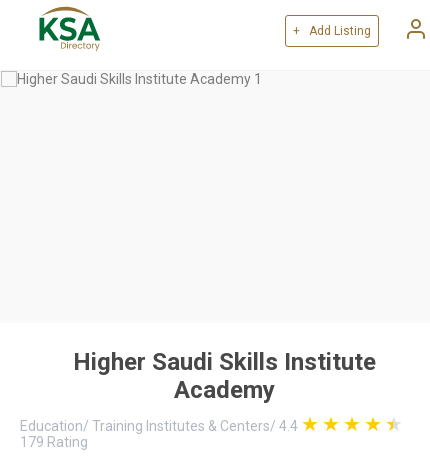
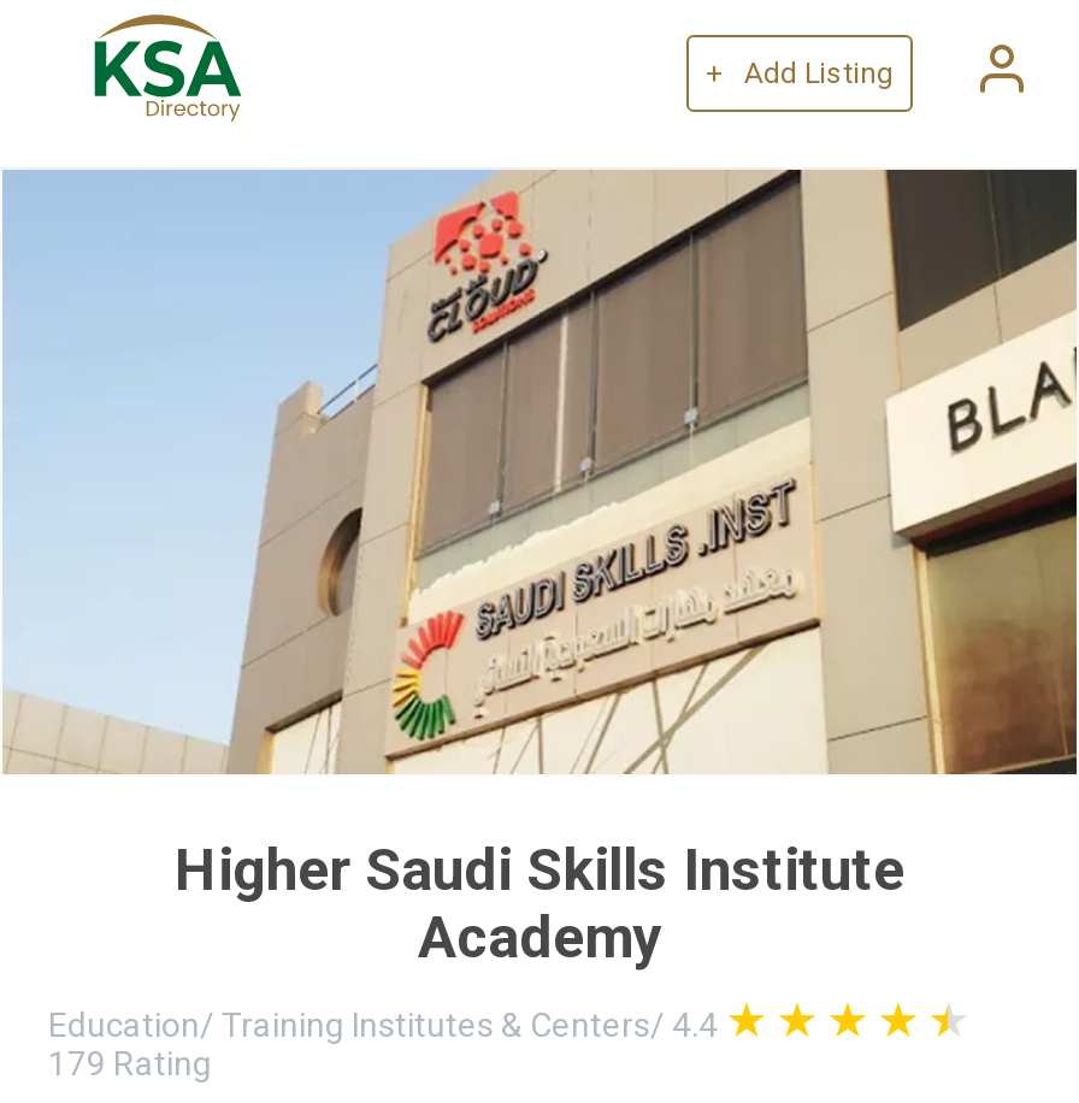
+ [image]
